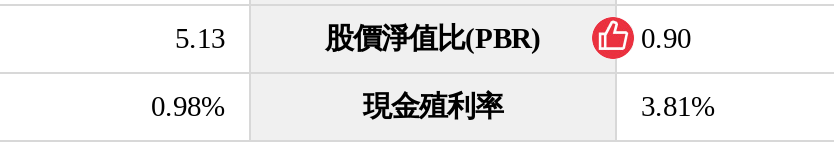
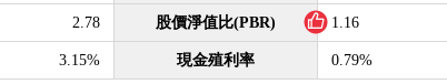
- 5.13
+ 2.78

- 0.90
+ 1.16

- 0.98%
+ 3.15%

- 3.81%
+ 0.79%
